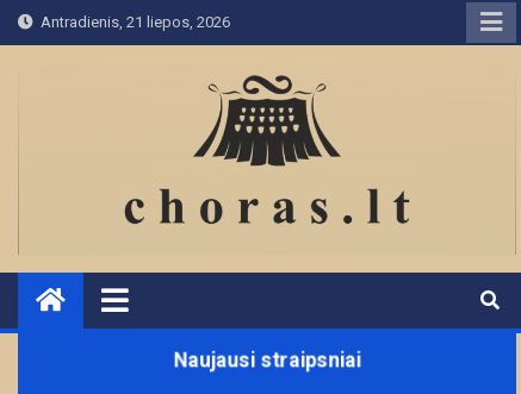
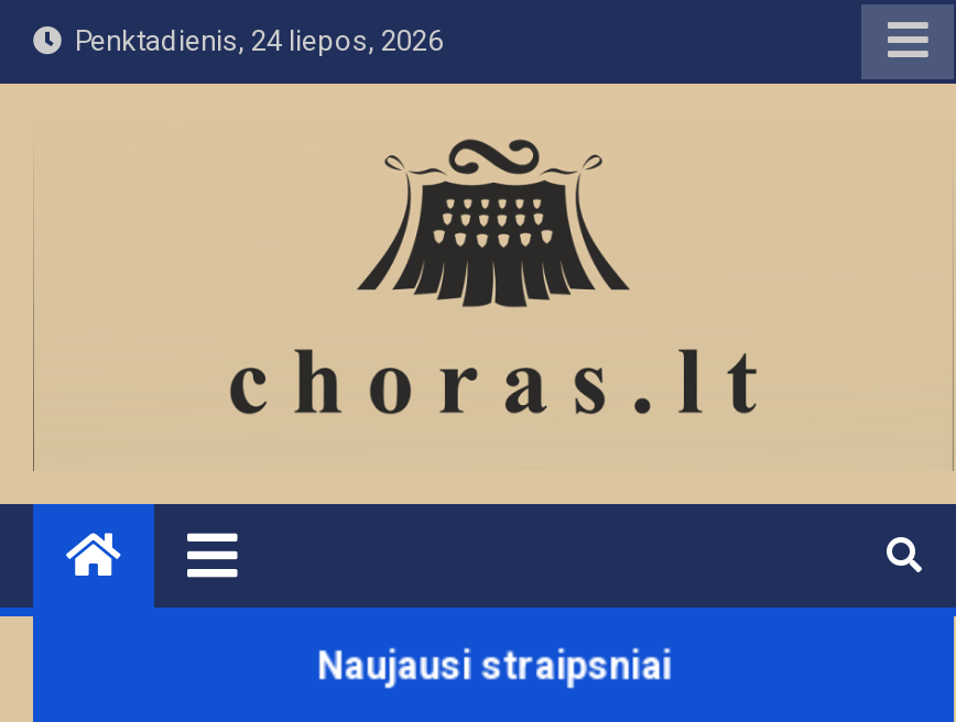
- Antradienis, 21 liepos, 2026
+ Penktadienis, 24 liepos, 2026
